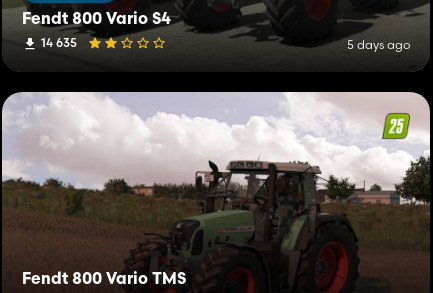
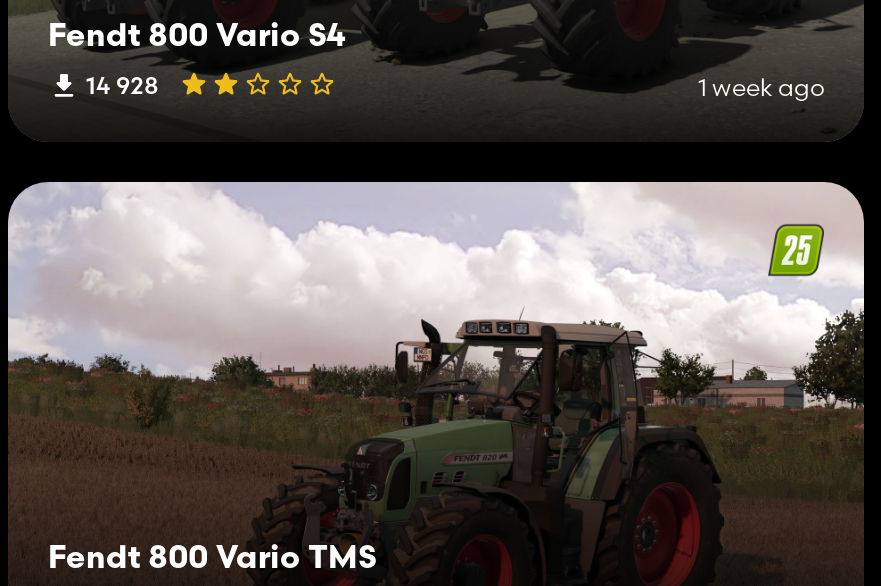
- 14 635
+ 14 928

- 5 days ago
+ 1 week ago
